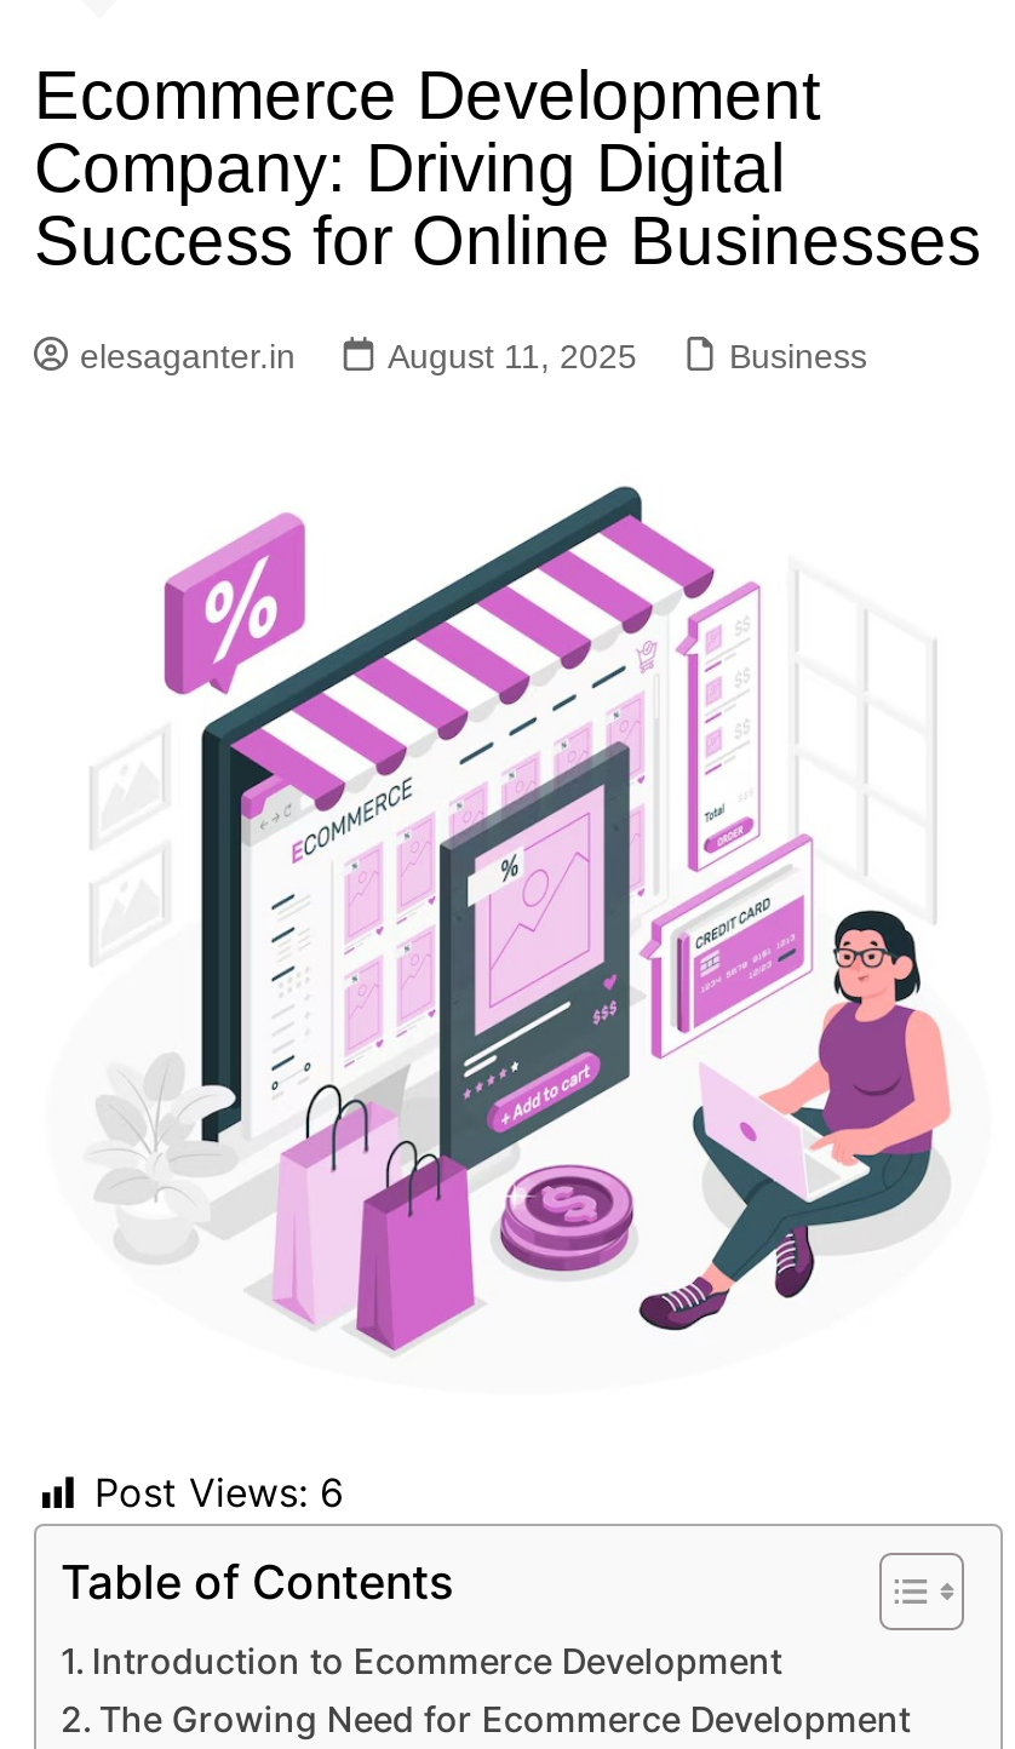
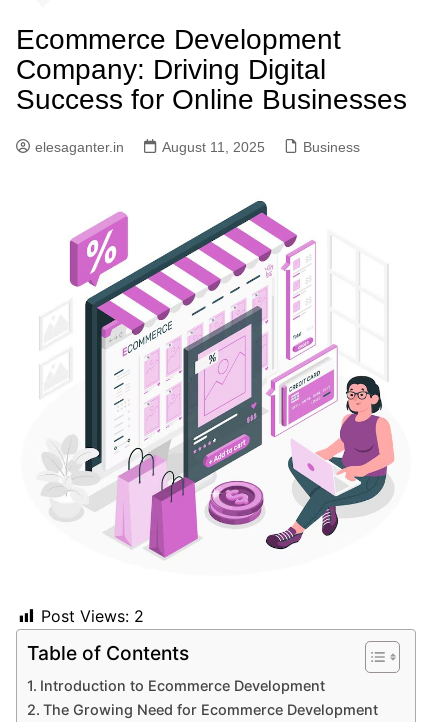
- Post Views: 6
+ Post Views: 2
